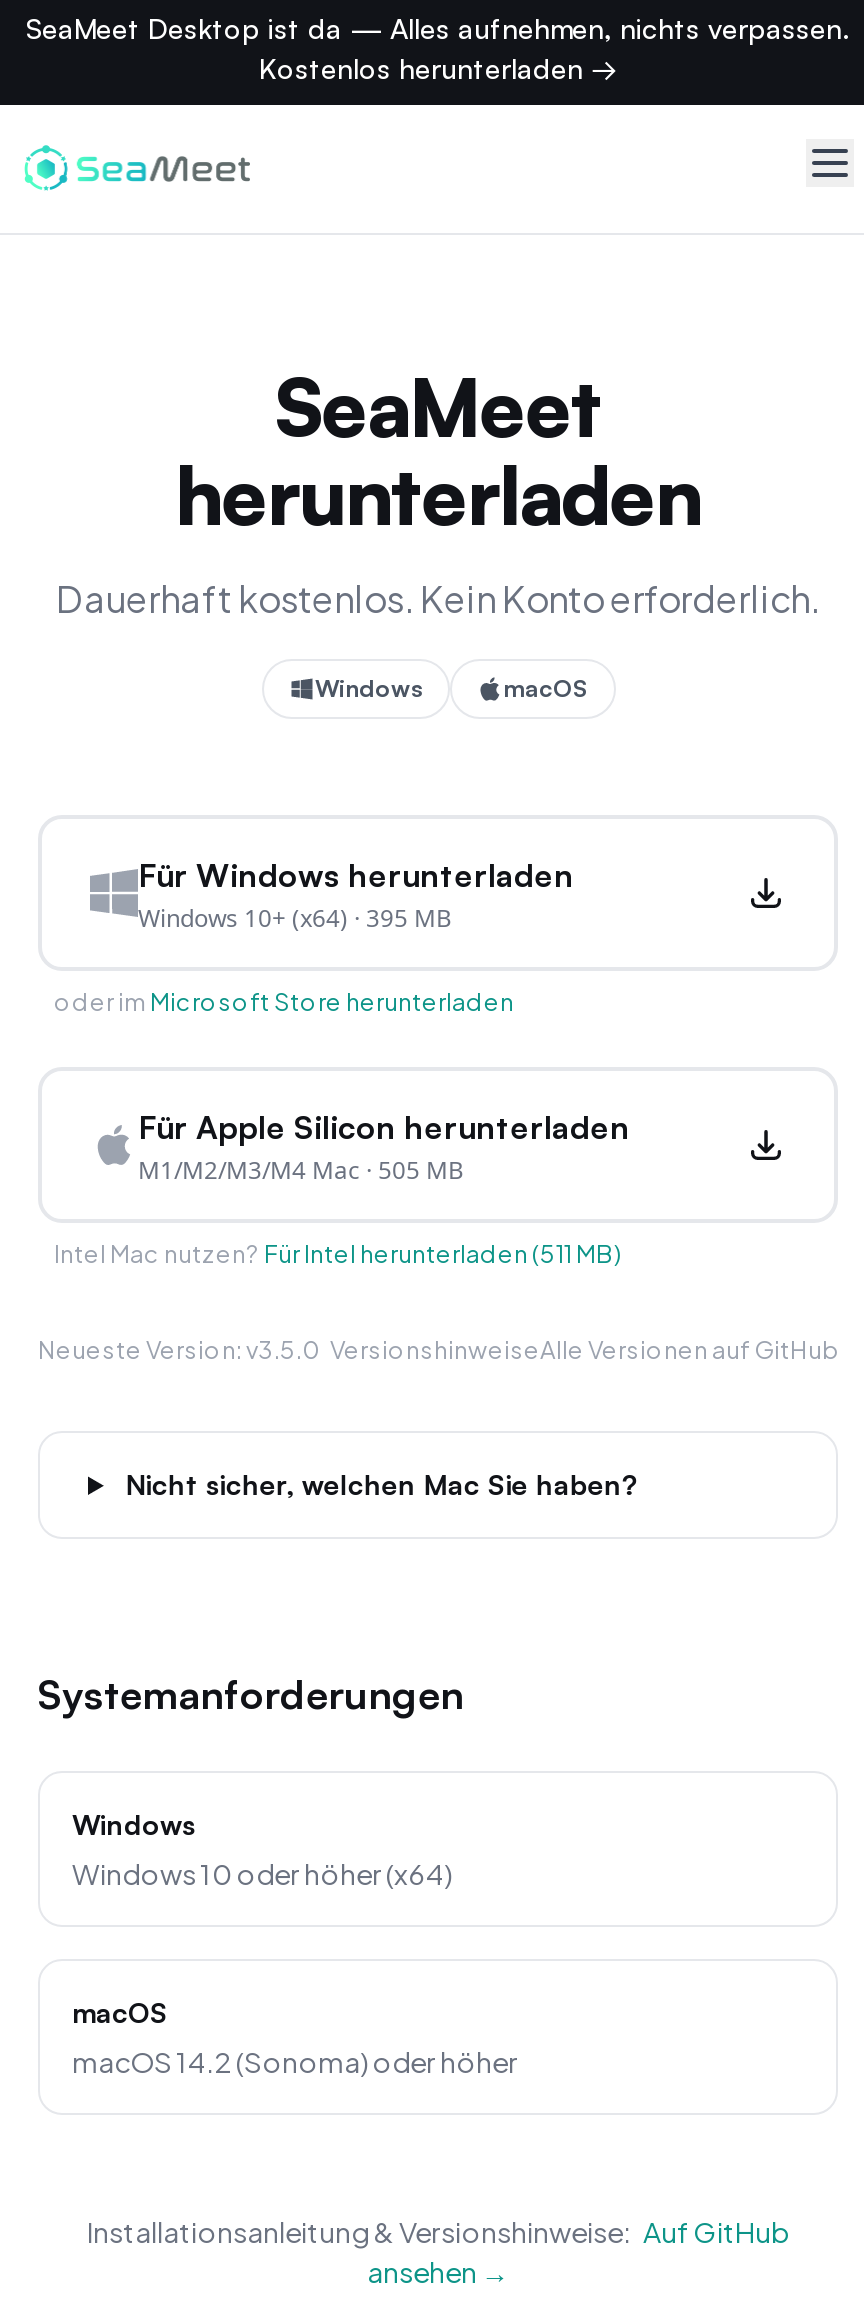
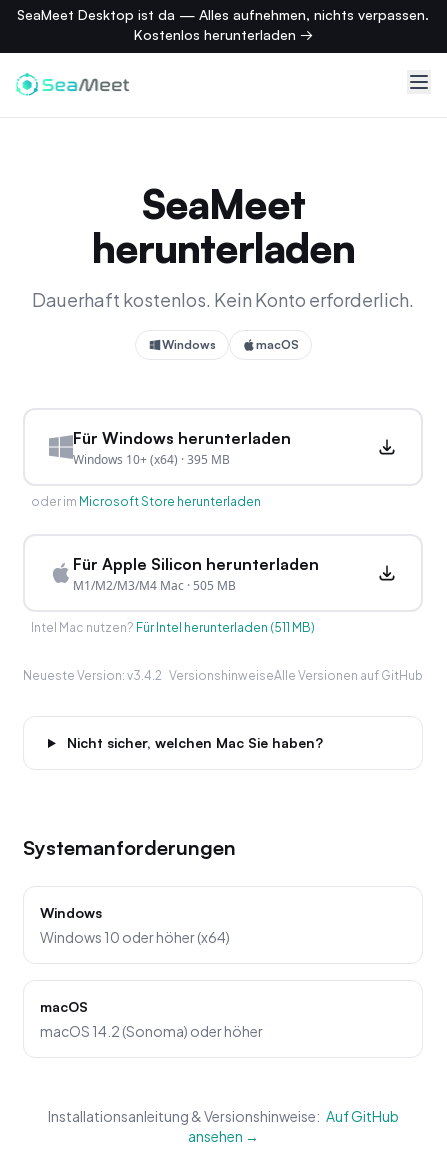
- Neueste Version: v3.5.0 VersionshinweiseAlle Versionen auf GitHub
+ Neueste Version: v3.4.2 VersionshinweiseAlle Versionen auf GitHub
